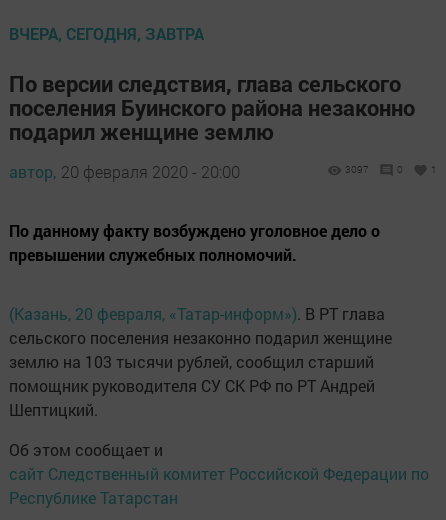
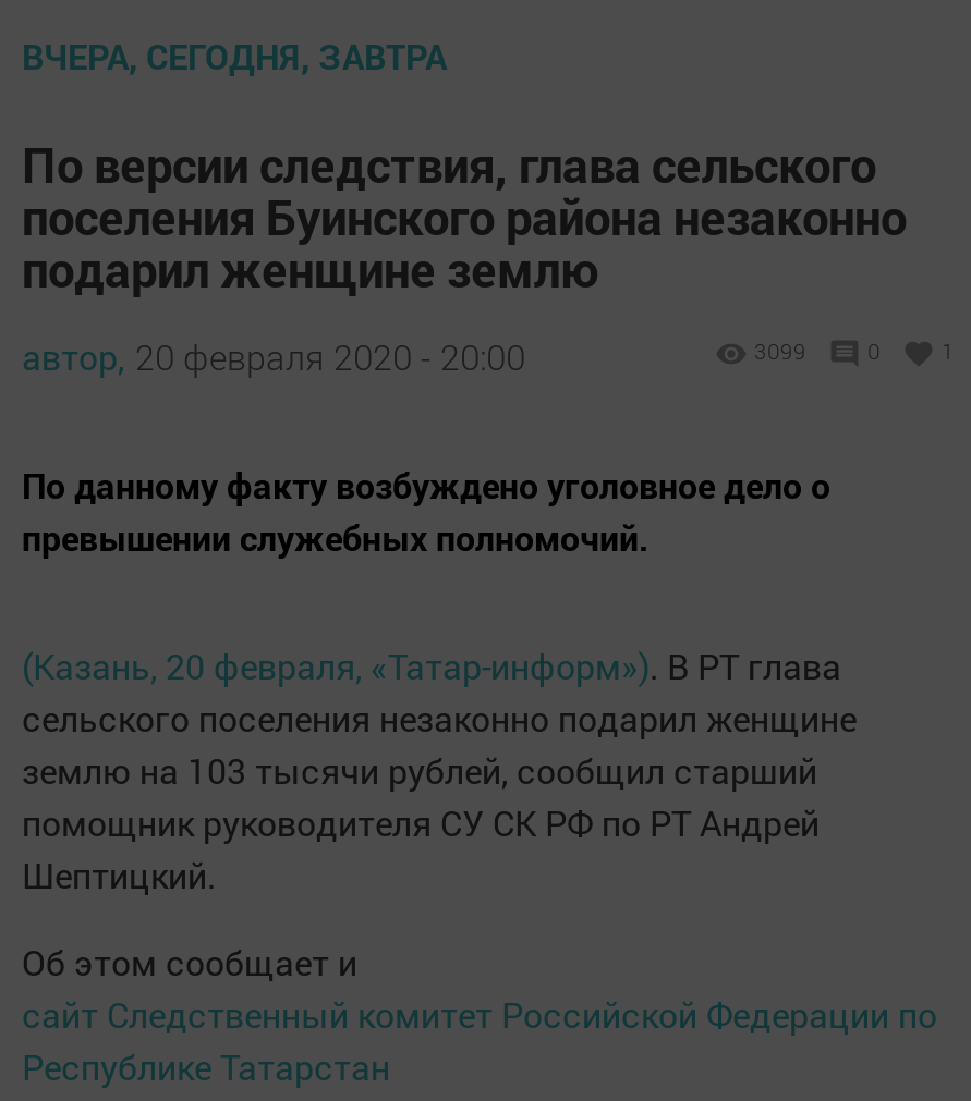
- 3097
+ 3099
